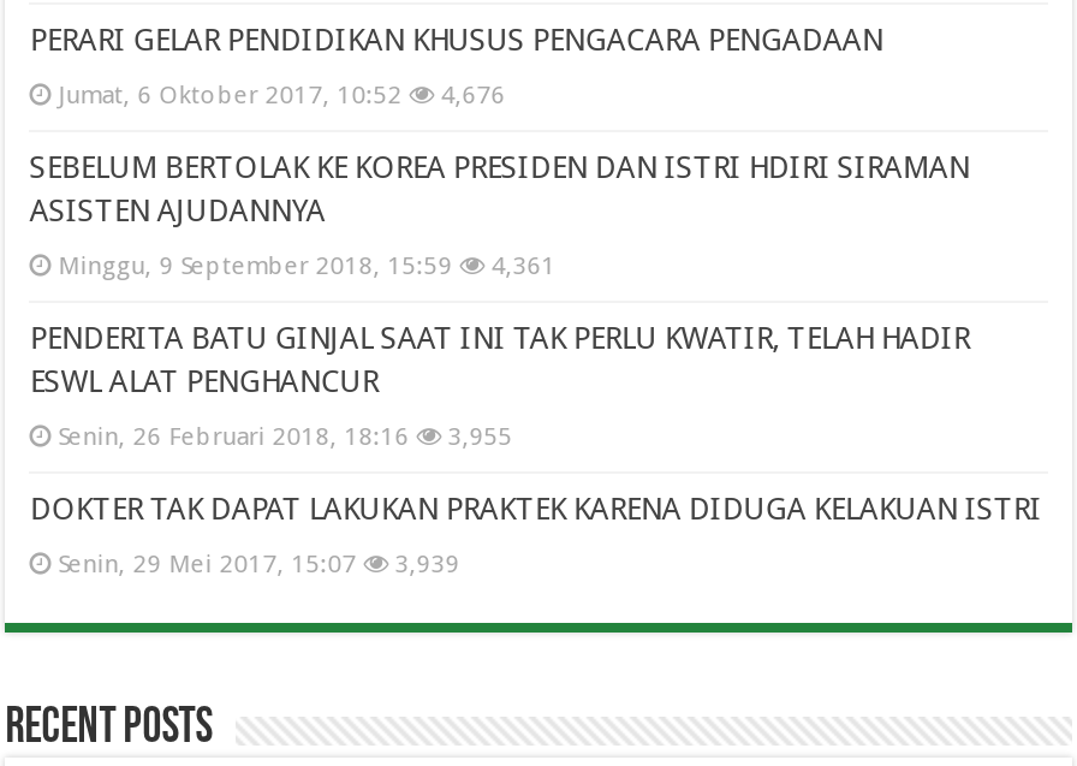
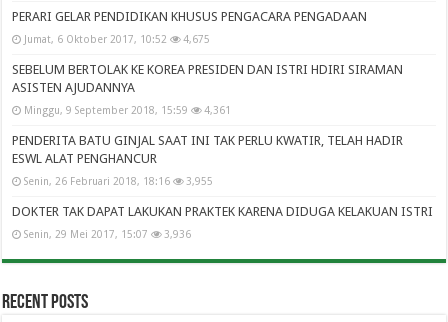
- Jumat, 6 Oktober 2017, 10:52 4,676
+ Jumat, 6 Oktober 2017, 10:52 4,675

- Senin, 29 Mei 2017, 15:07 3,939
+ Senin, 29 Mei 2017, 15:07 3,936
